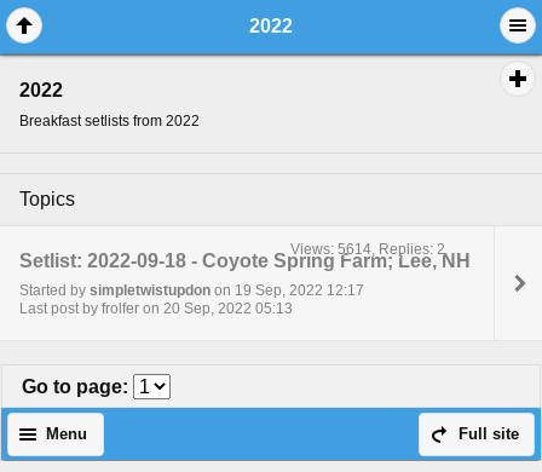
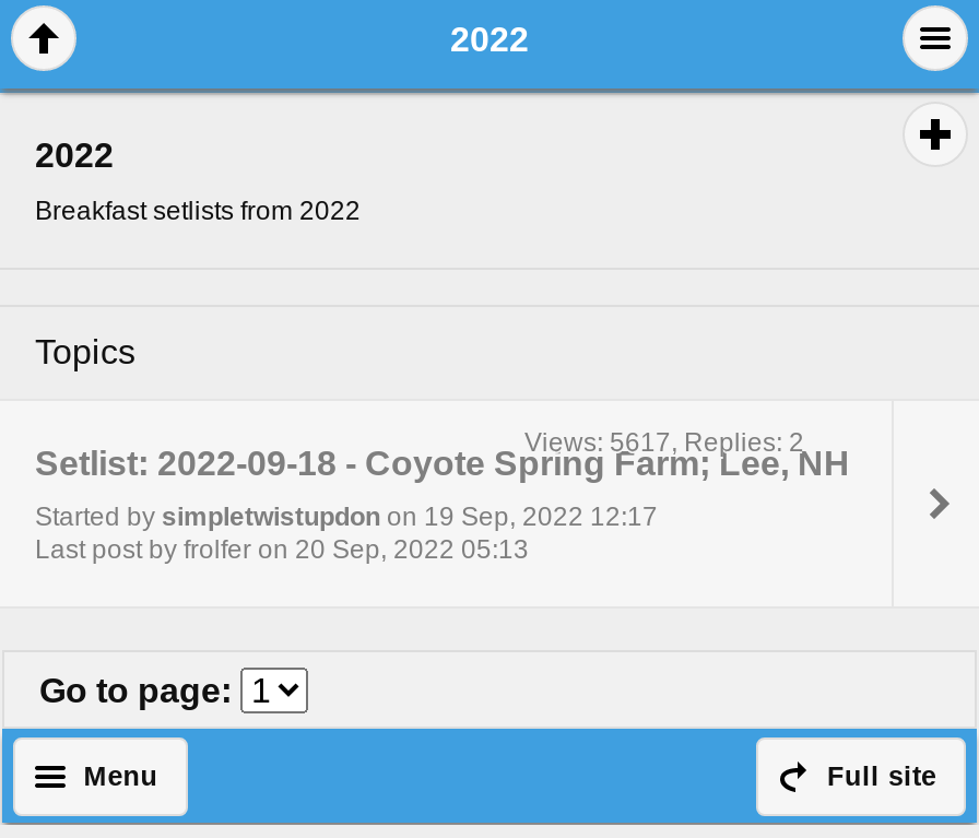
- Views: 5614, Replies: 2
+ Views: 5617, Replies: 2
